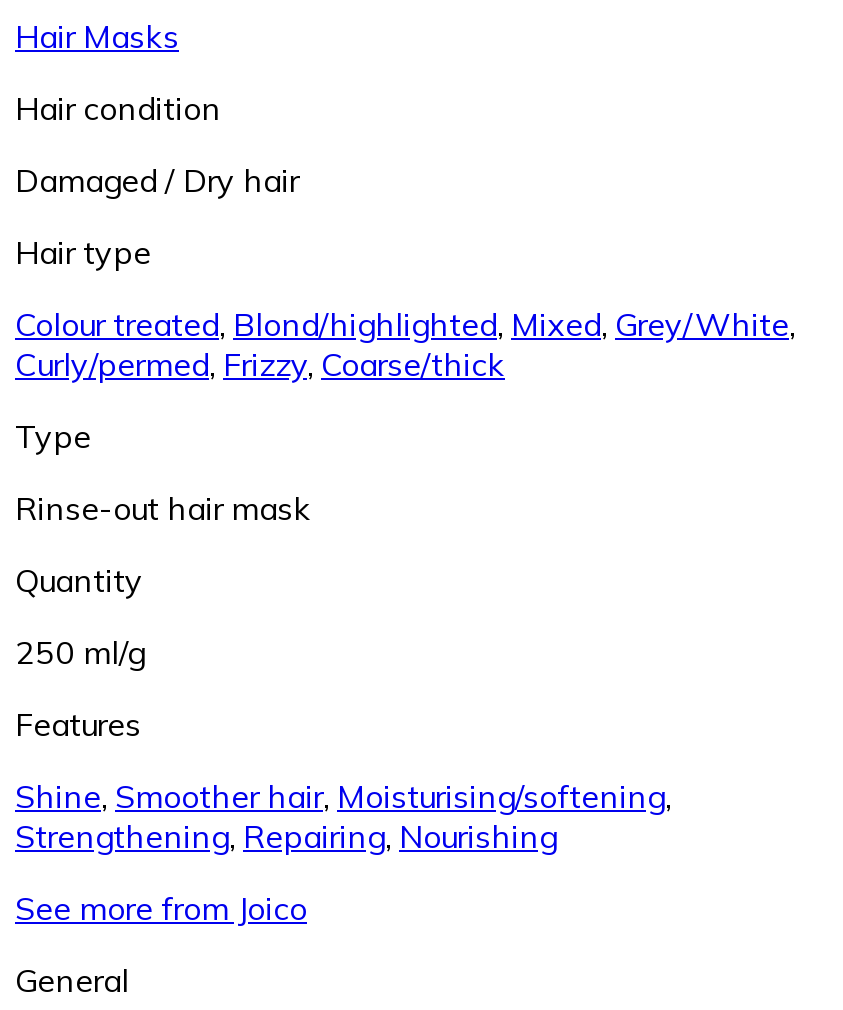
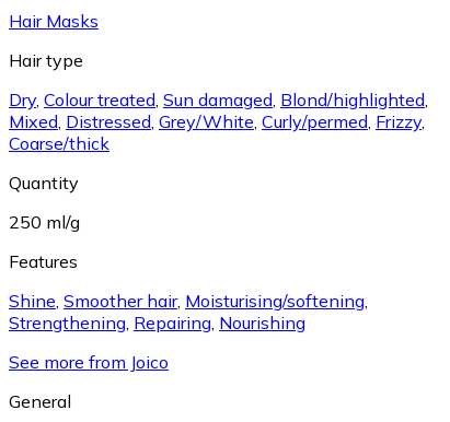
- Hair condition
- Damaged / Dry hair

- Colour treated, Blond/highlighted, Mixed, Grey/White,
- Curly/permed, Frizzy, Coarse/thick
- Type
- Rinse-out hair mask
+ Dry, Colour treated, Sun damaged, Blond/highlighted,
+ Mixed, Distressed, Grey/White, Curly/permed, Frizzy,
+ Coarse/thick
